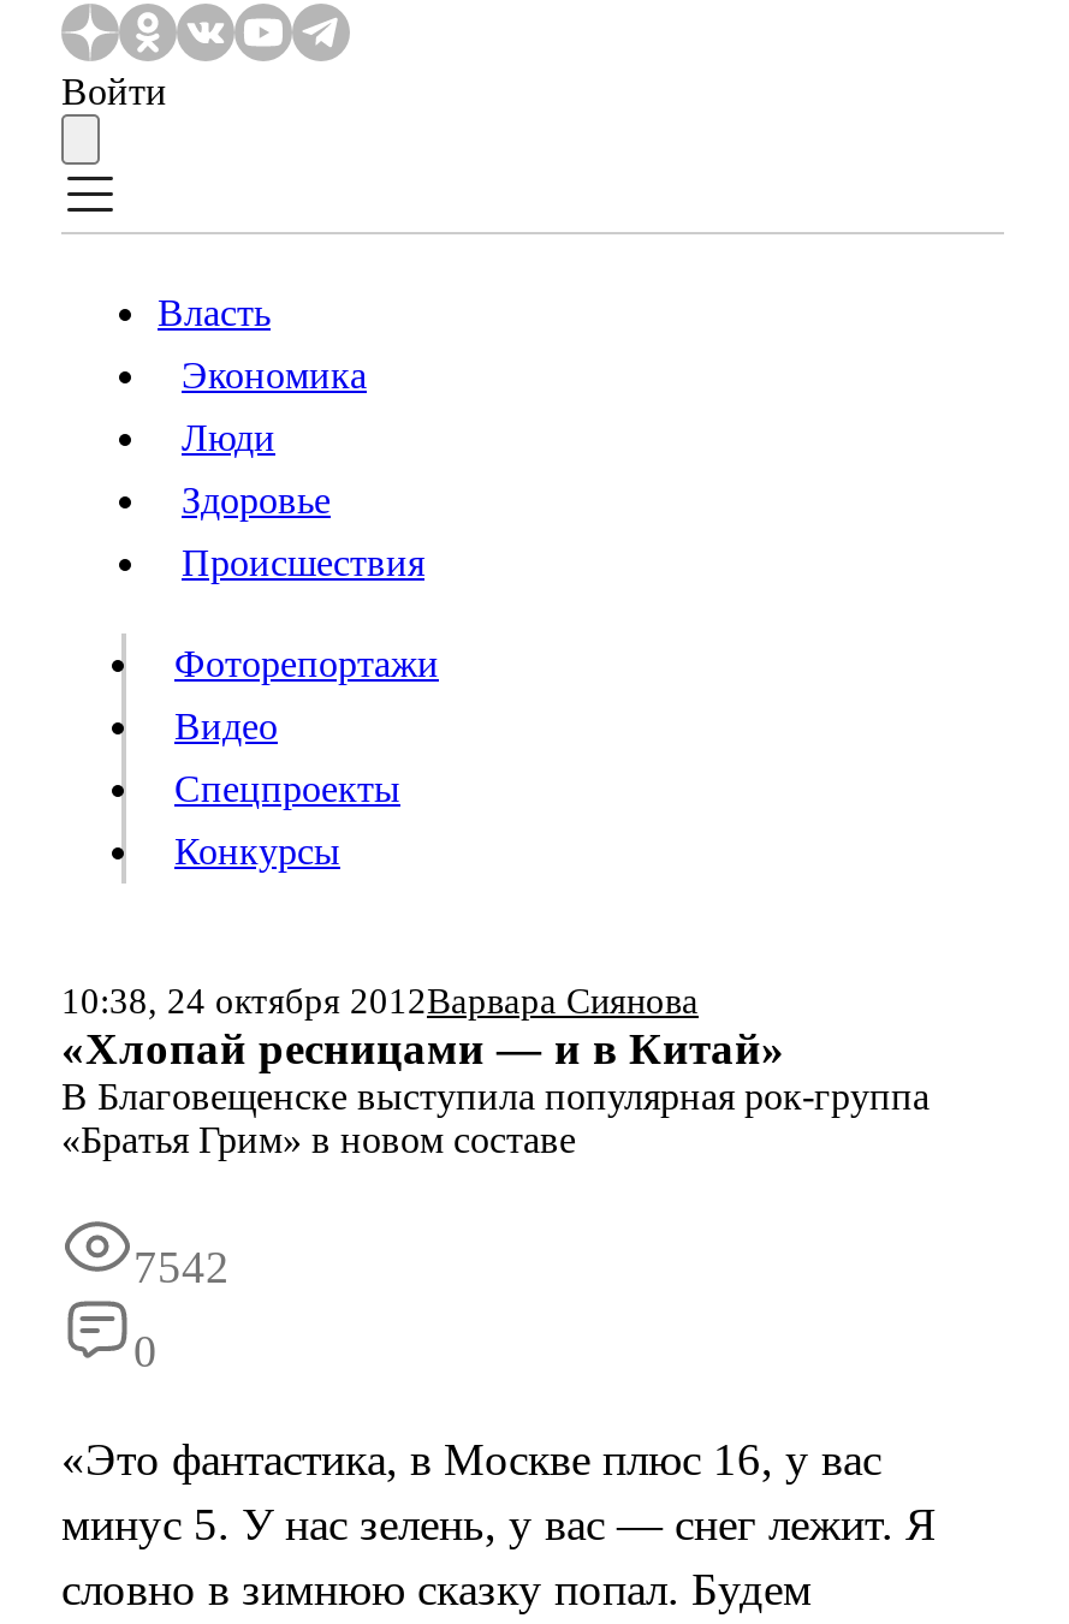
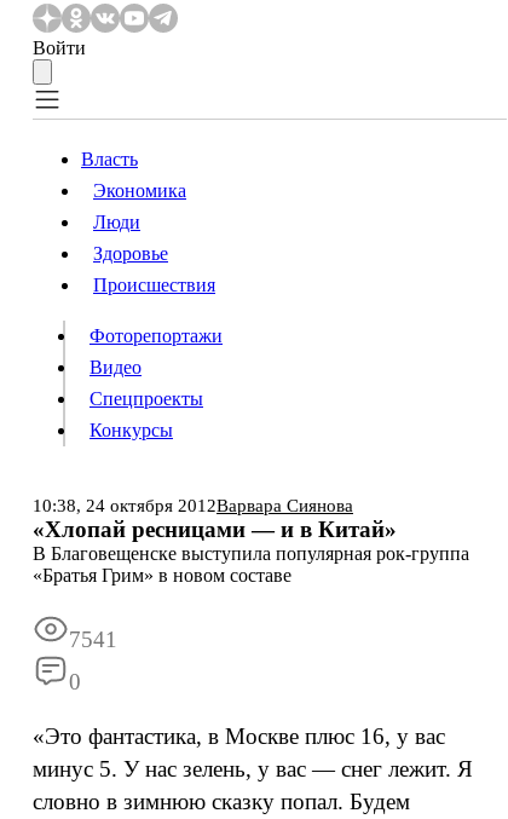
- 7542
+ 7541
